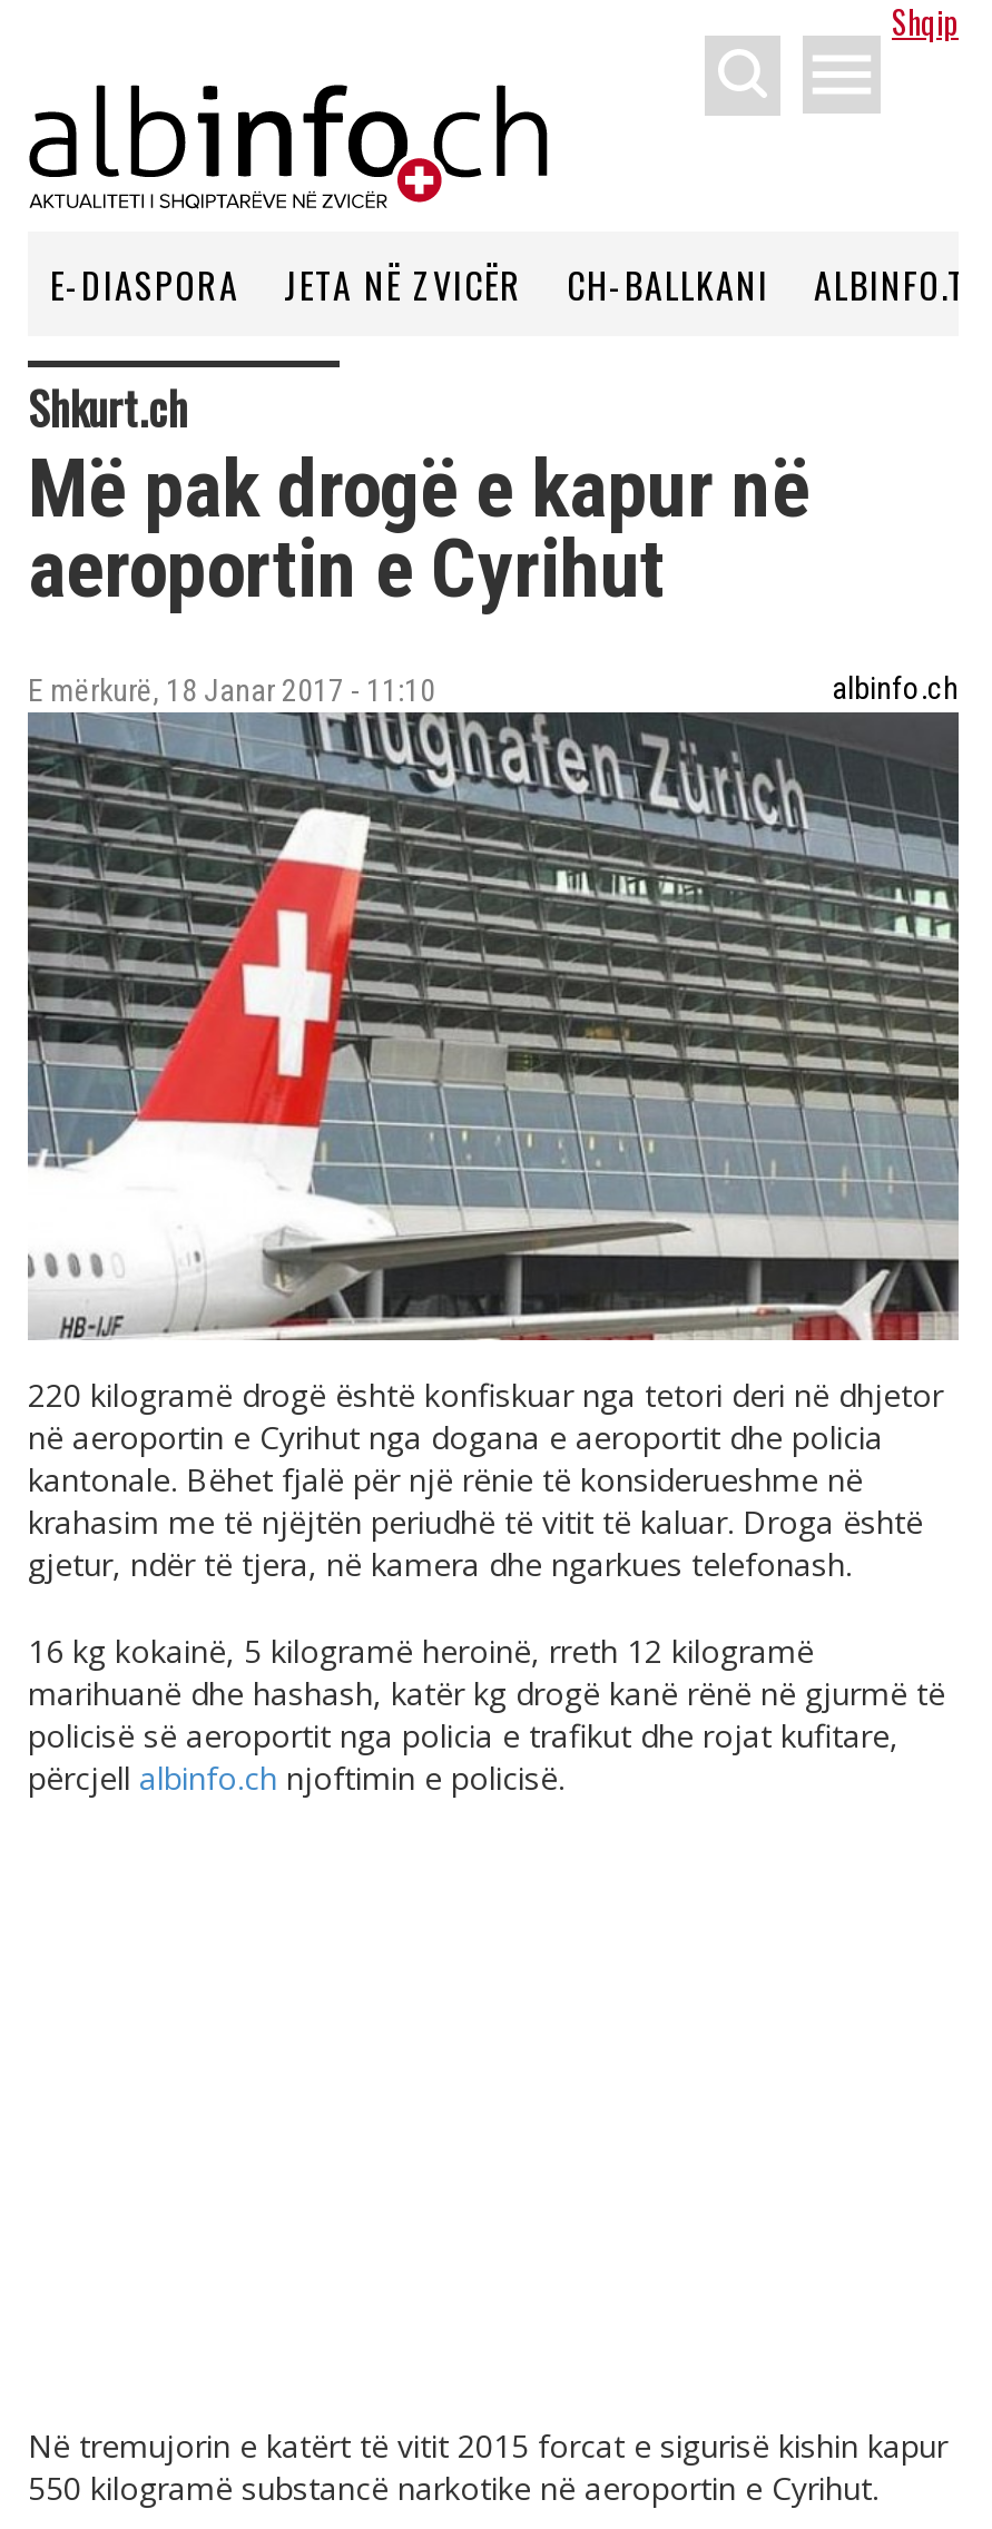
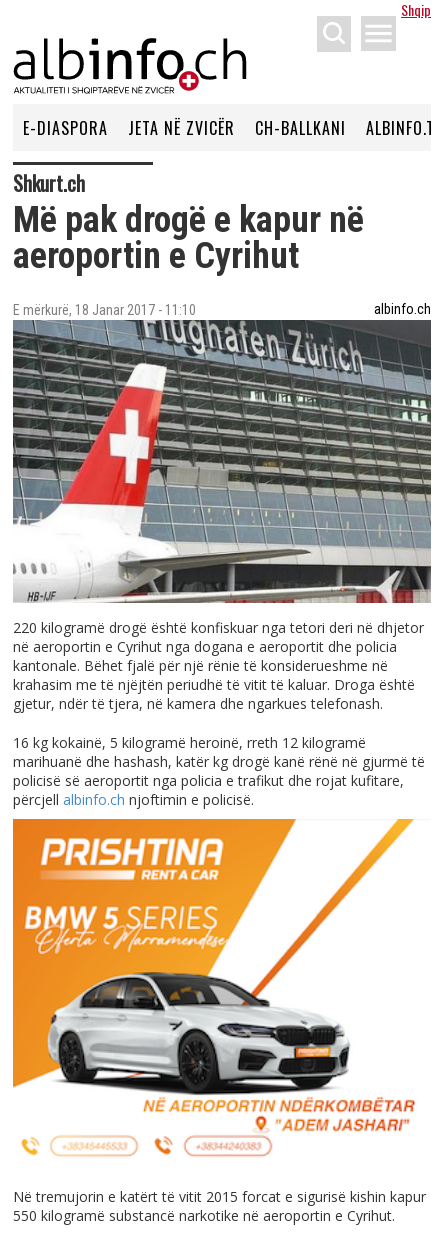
+ [image]
